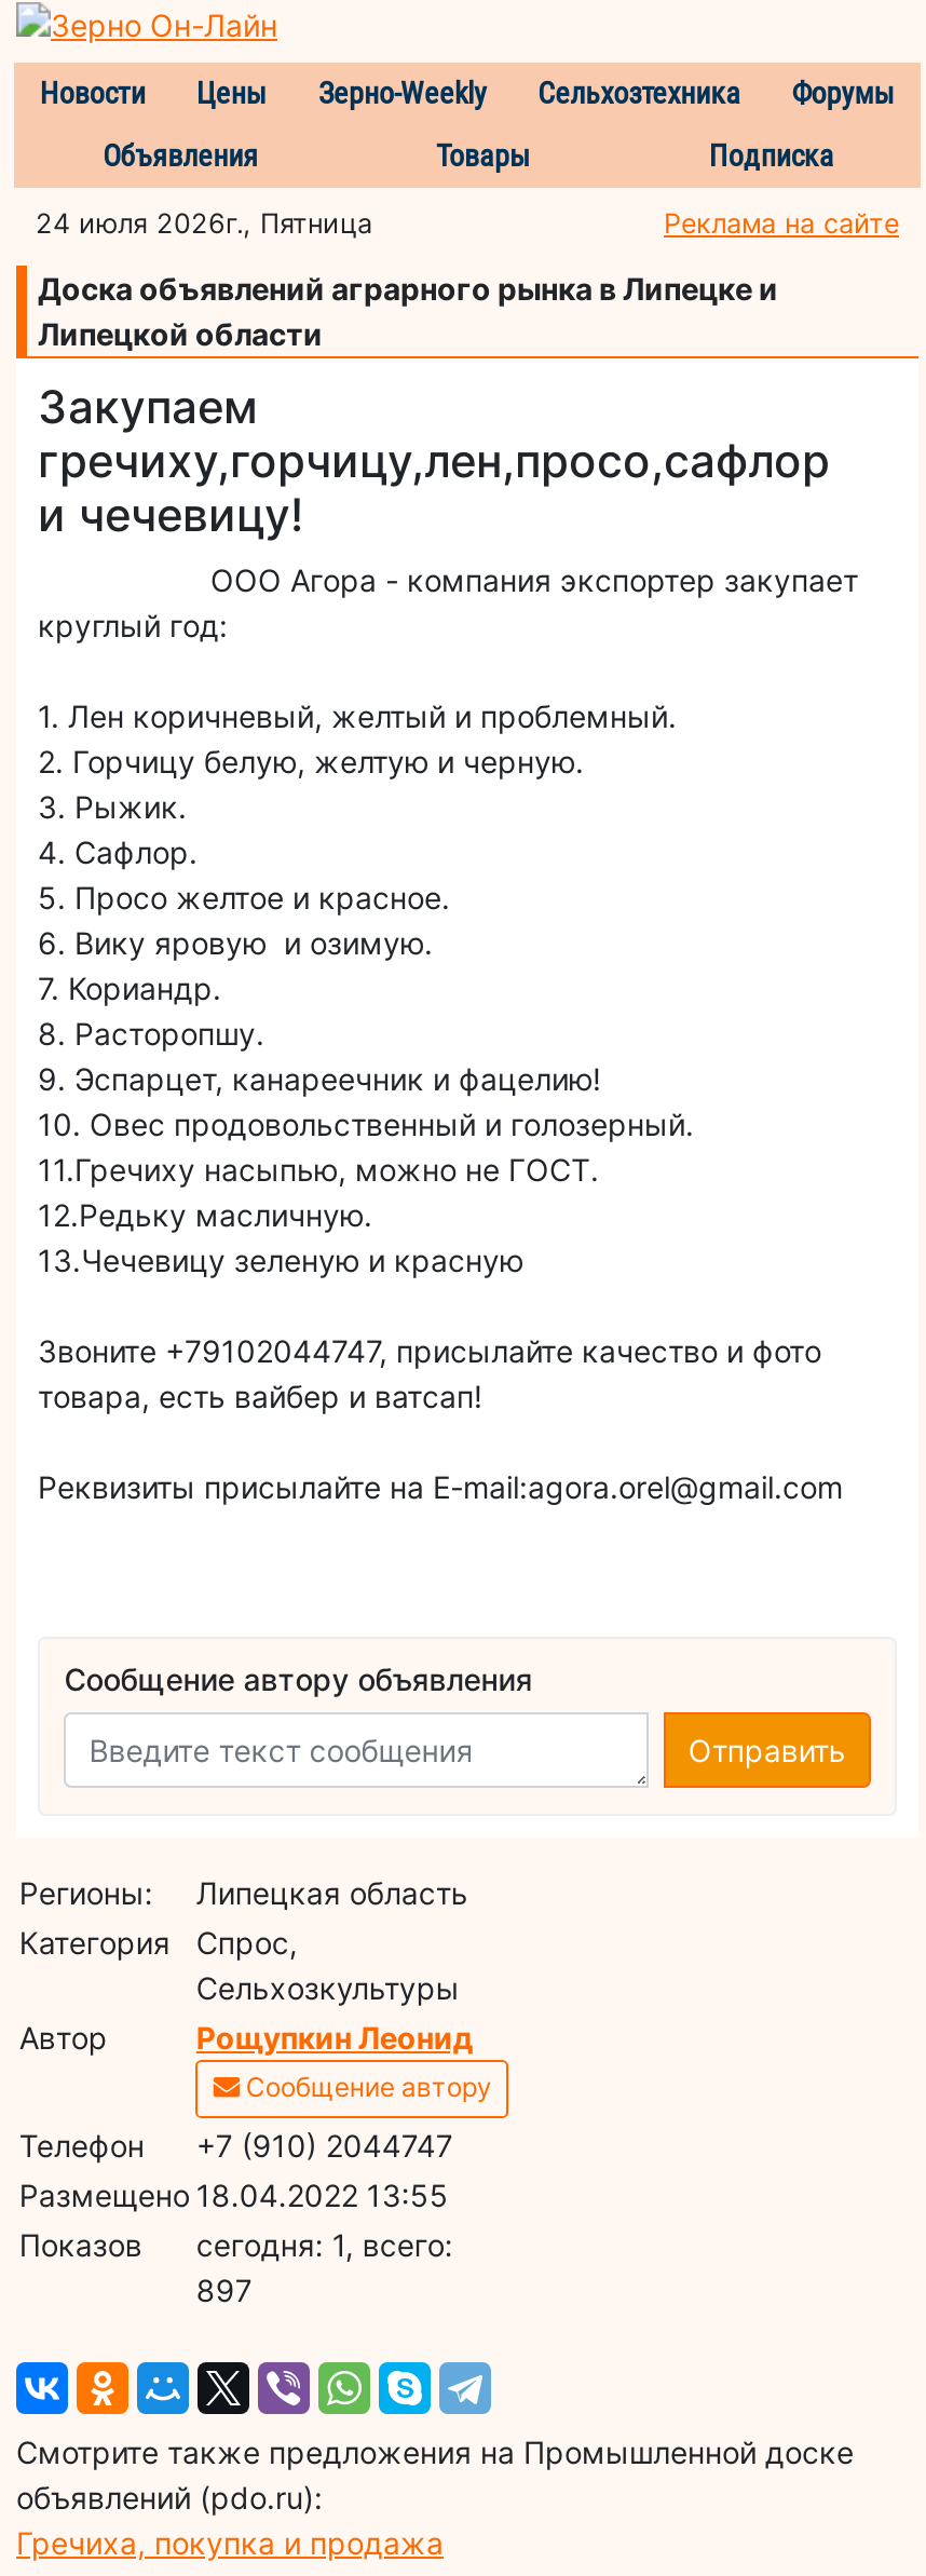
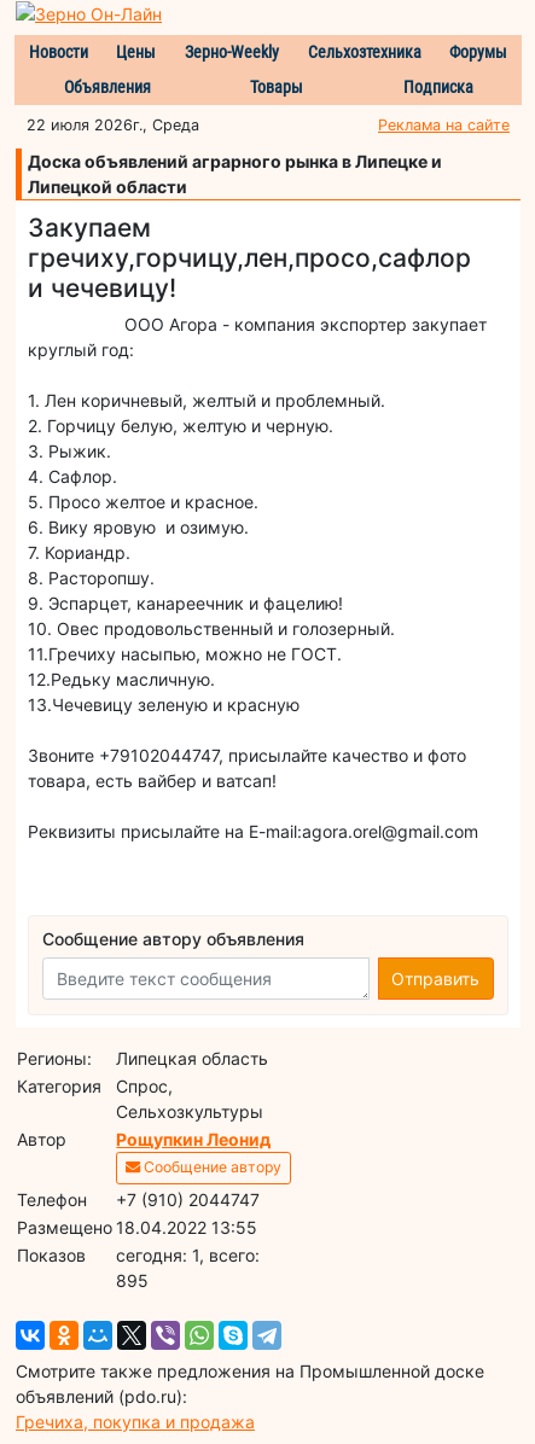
- 24 июля 2026г., Пятница
+ 22 июля 2026г., Среда

- 897
+ 895
